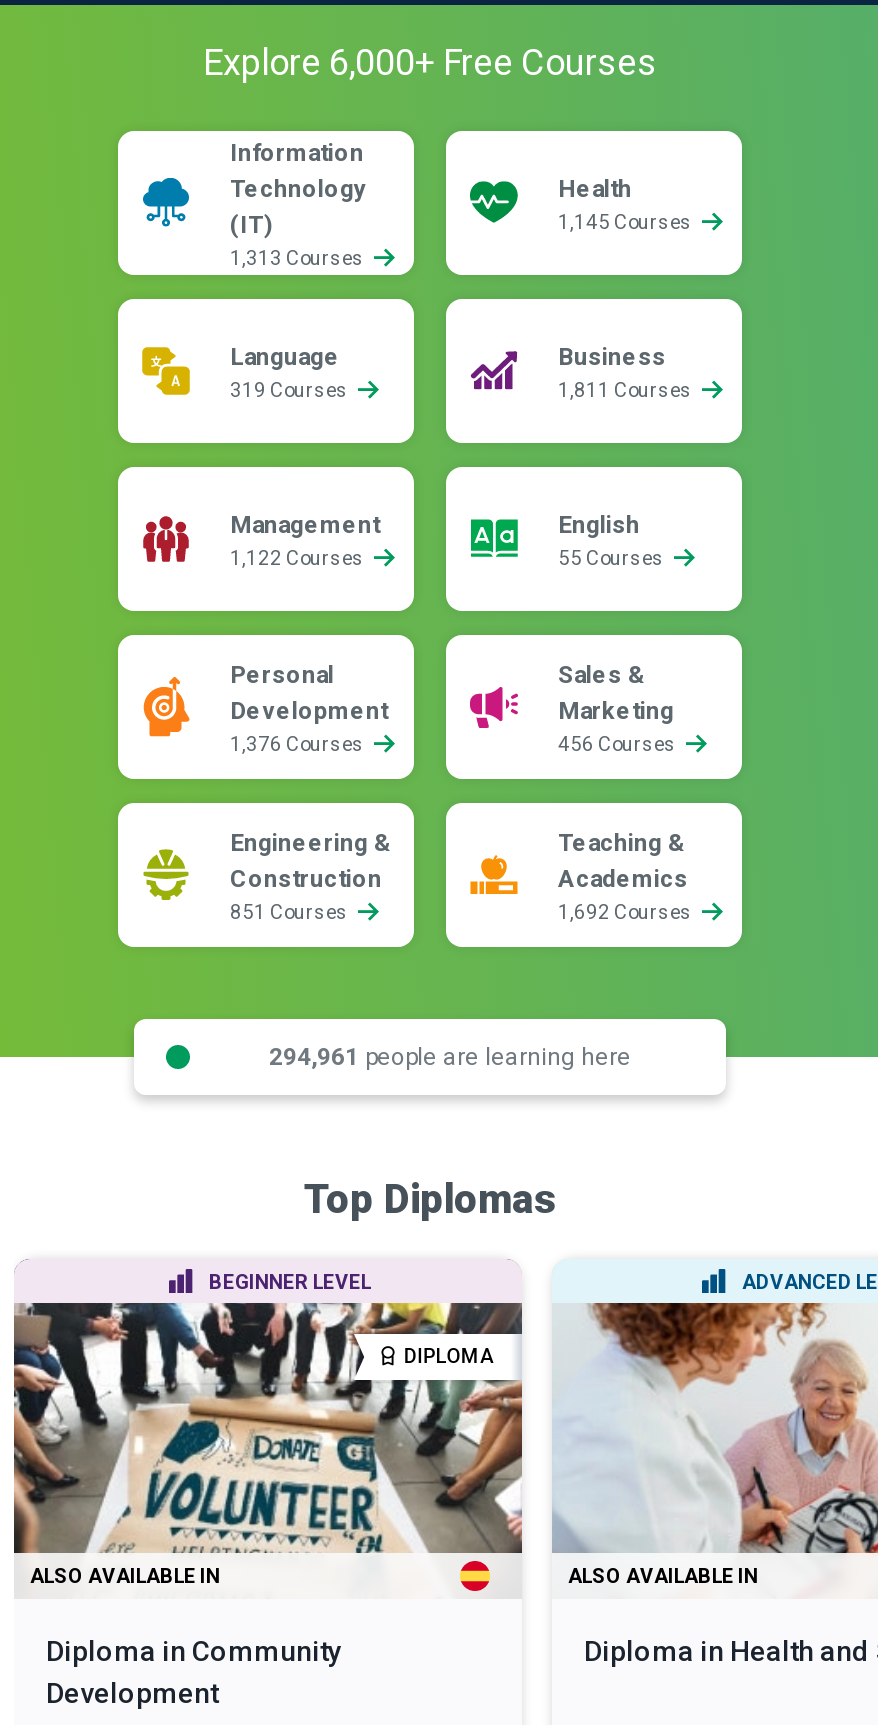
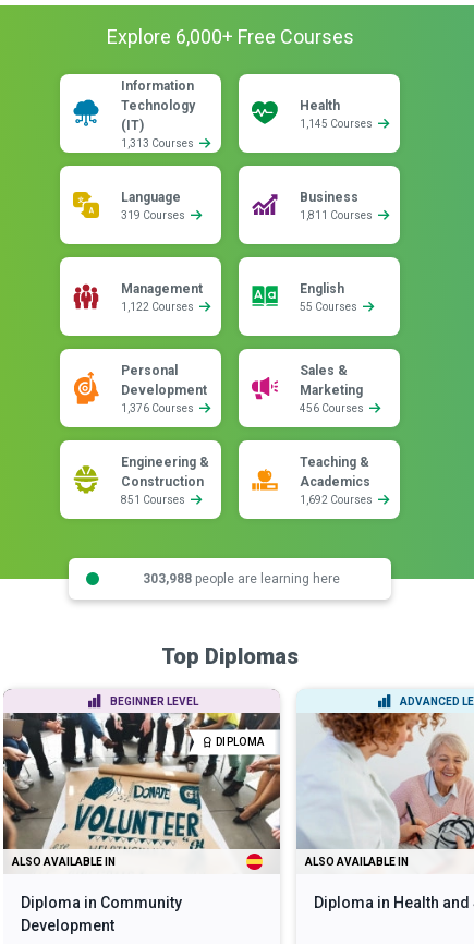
- 294,961 people are learning here
+ 303,988 people are learning here
